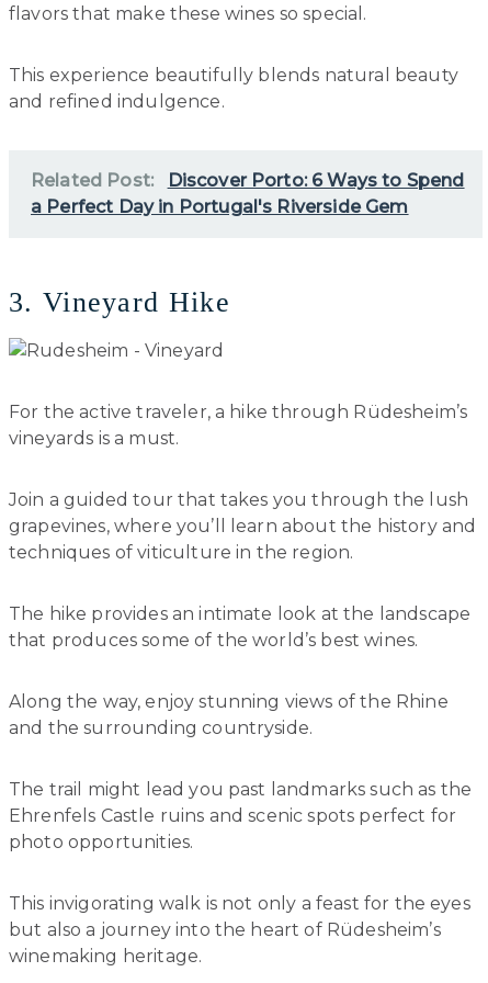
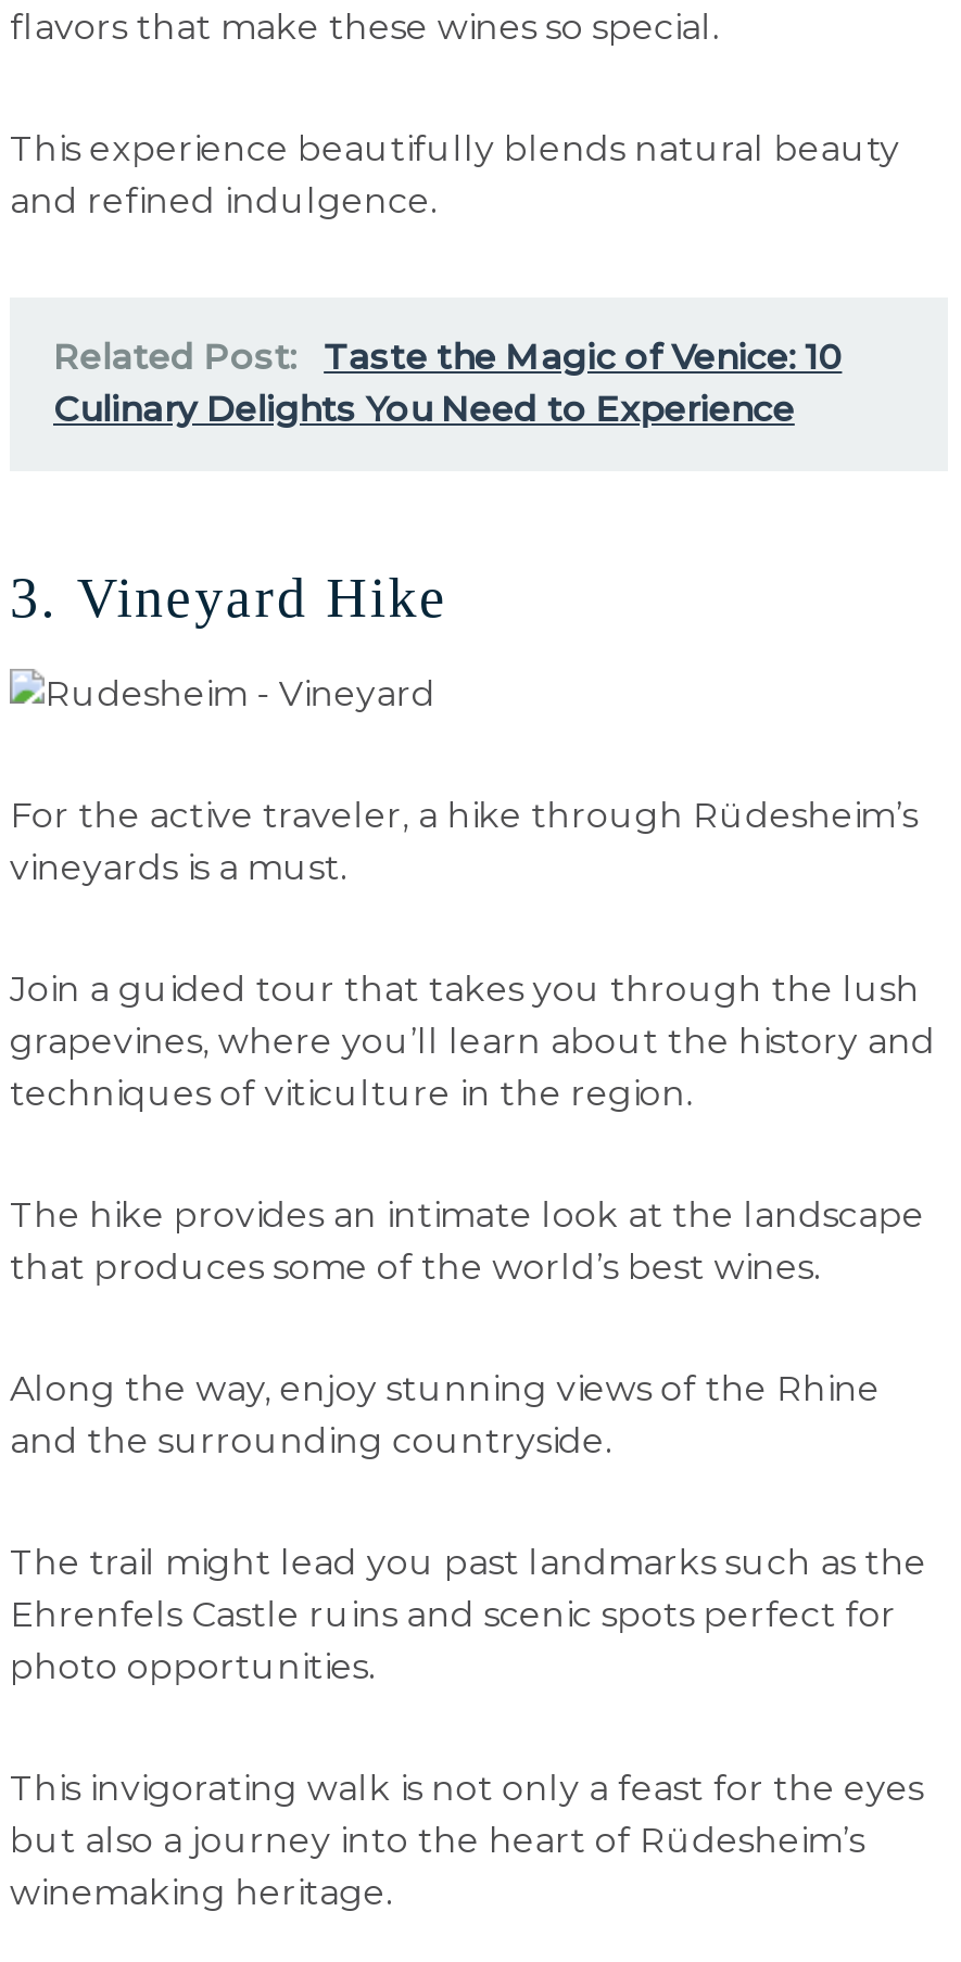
- Related Post: Discover Porto: 6 Ways to Spend
- a Perfect Day in Portugal's Riverside Gem
+ Related Post: Taste the Magic of Venice: 10
+ Culinary Delights You Need to Experience
